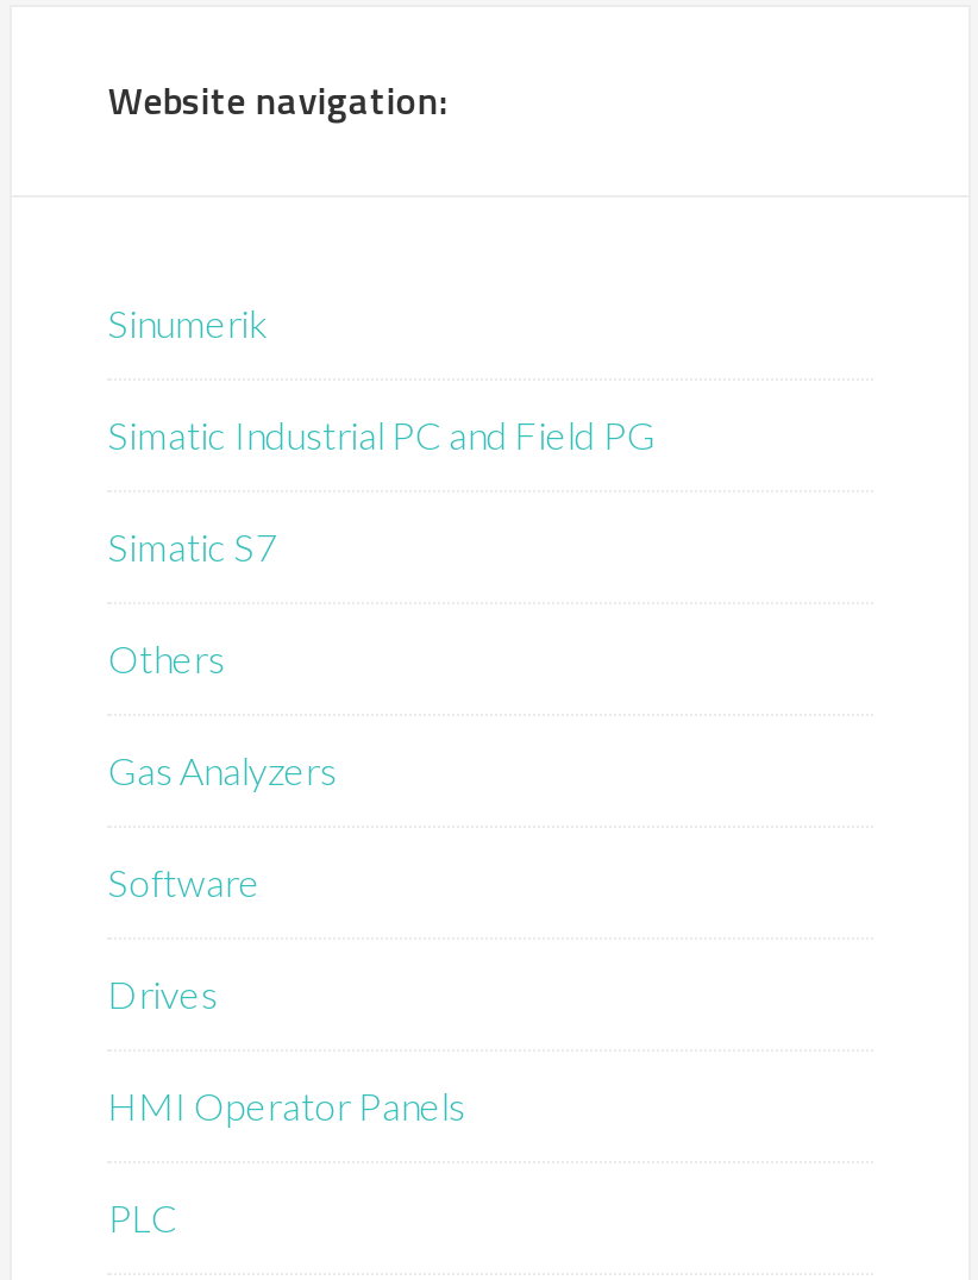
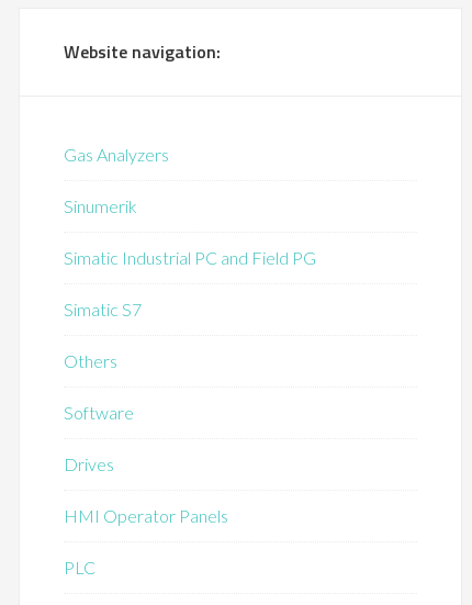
moved down: Sinumerik | Simatic Industrial PC and Field PG | Simatic S7 | Others

moved up: Gas Analyzers
